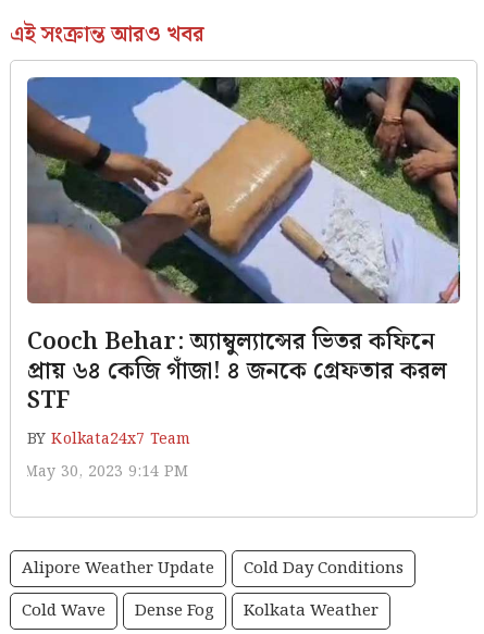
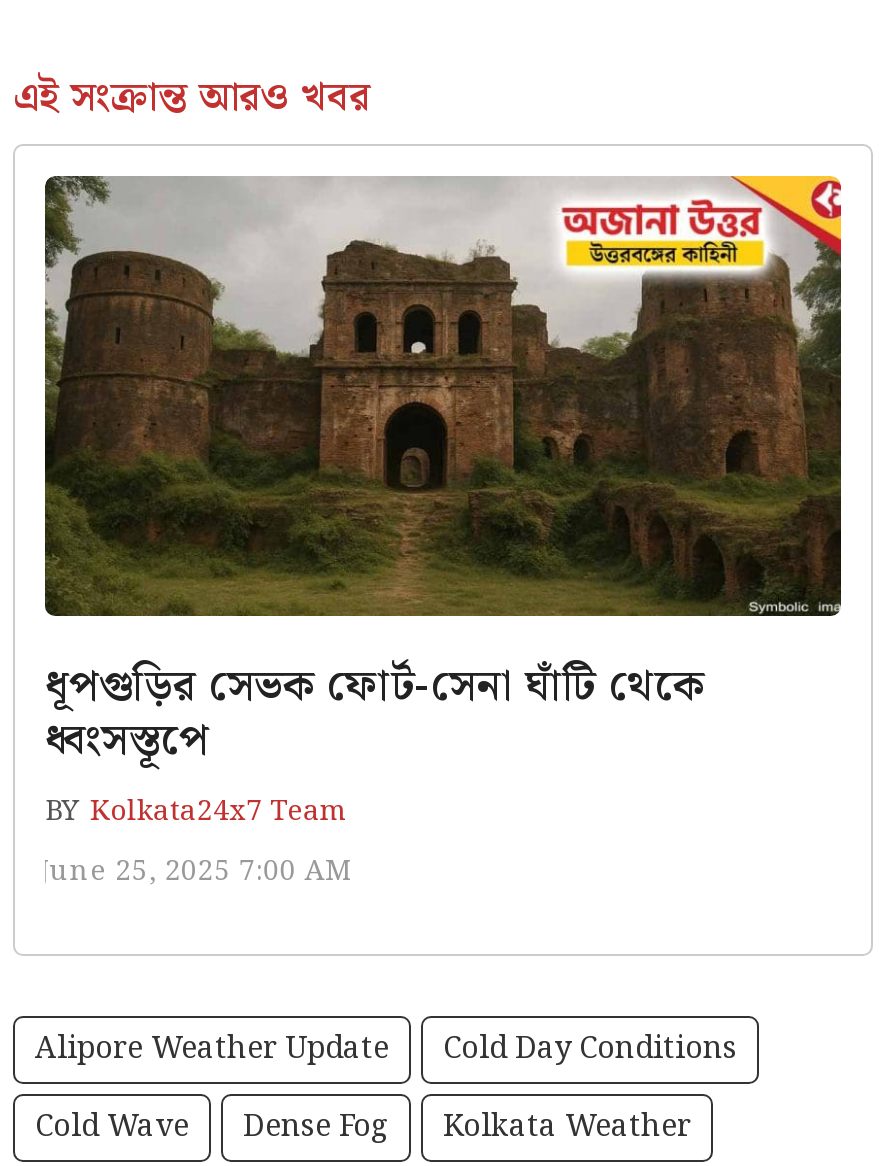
- [image]
- Cooch Behar: অ্যাম্বুল্যান্সের ভিতর কফিনে
- প্রায় ৬৪ কেজি গাঁজা! ৪ জনকে গ্রেফতার করল
- STF
+ [image]
+ ধূপগুড়ির সেভক ফোর্ট-সেনা ঘাঁটি থেকে
+ ধ্বংসস্তূপে

- May 30, 2023 9:14 PM
+ June 25, 2025 7:00 AM
